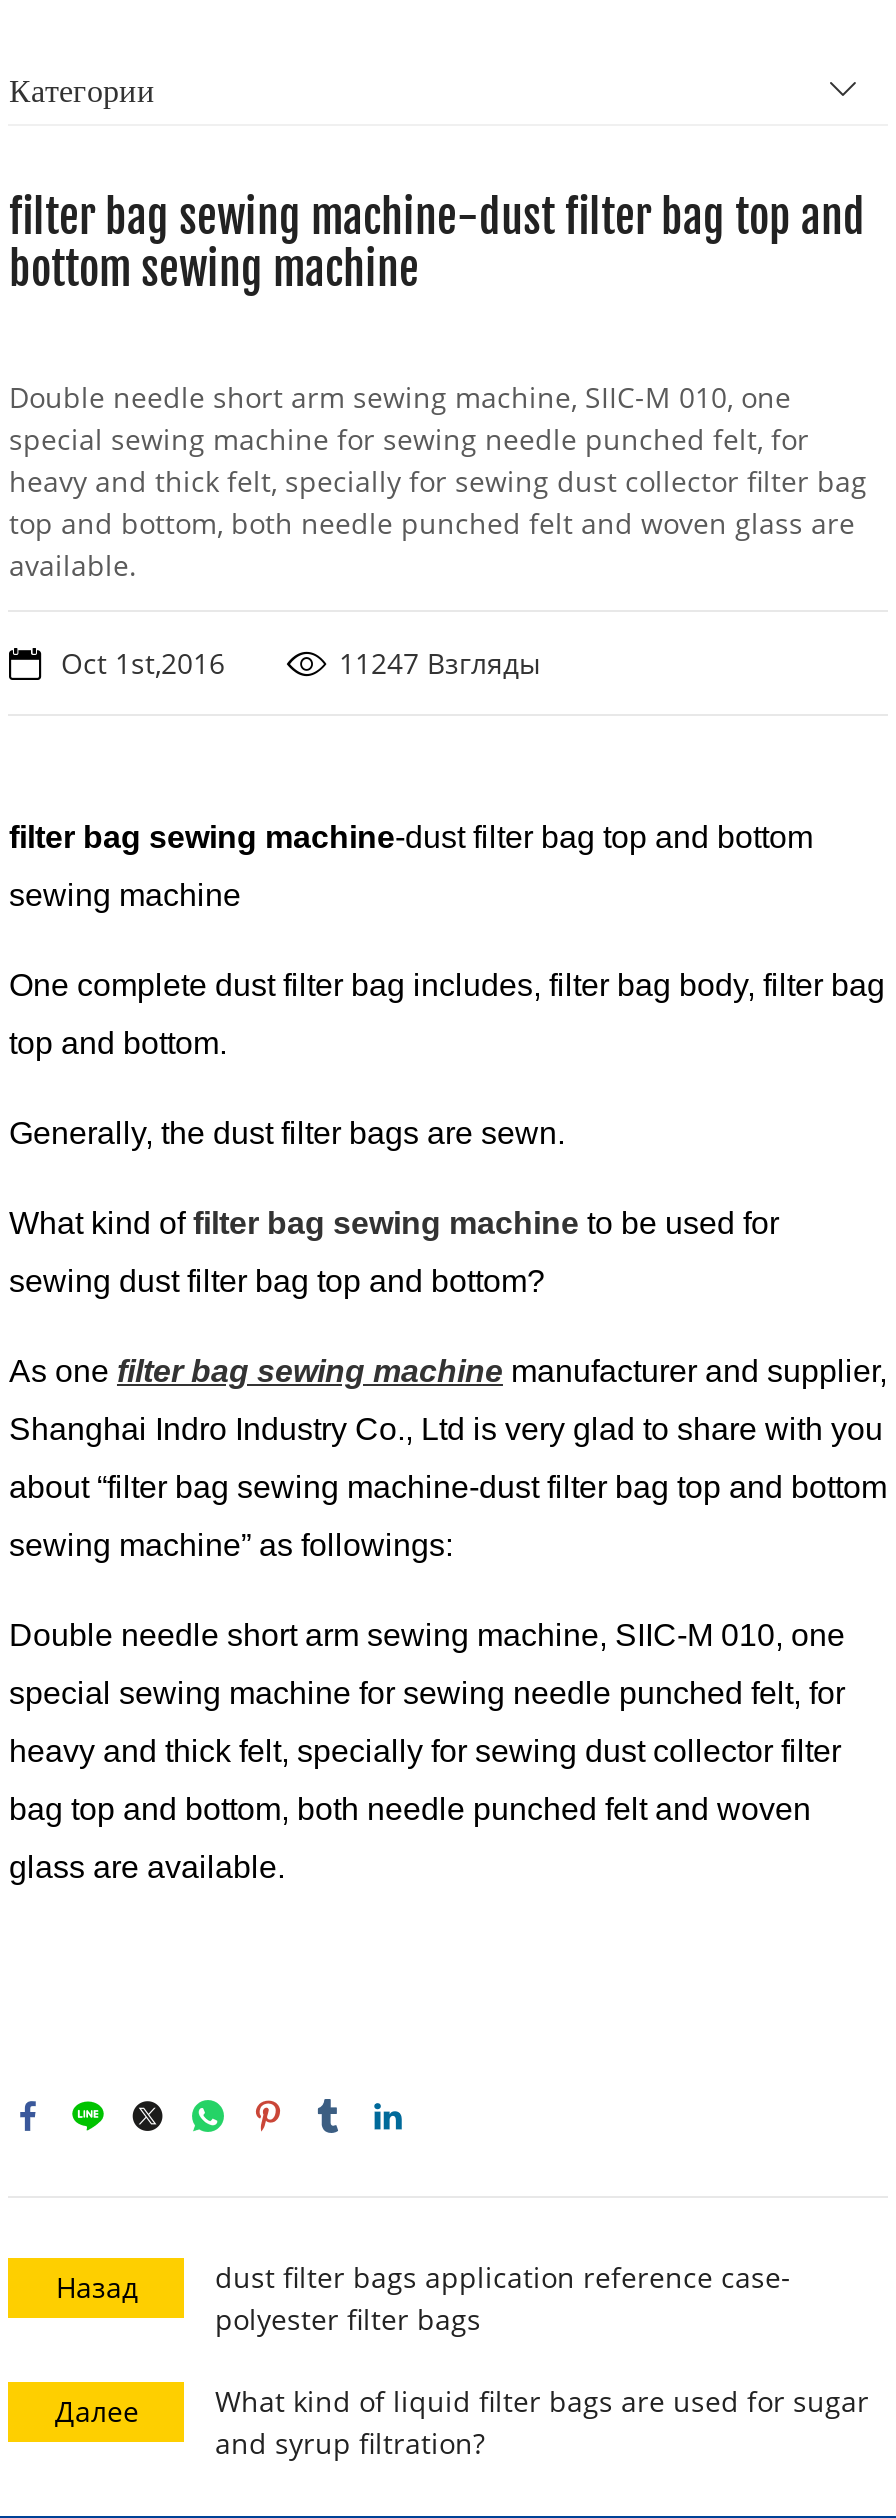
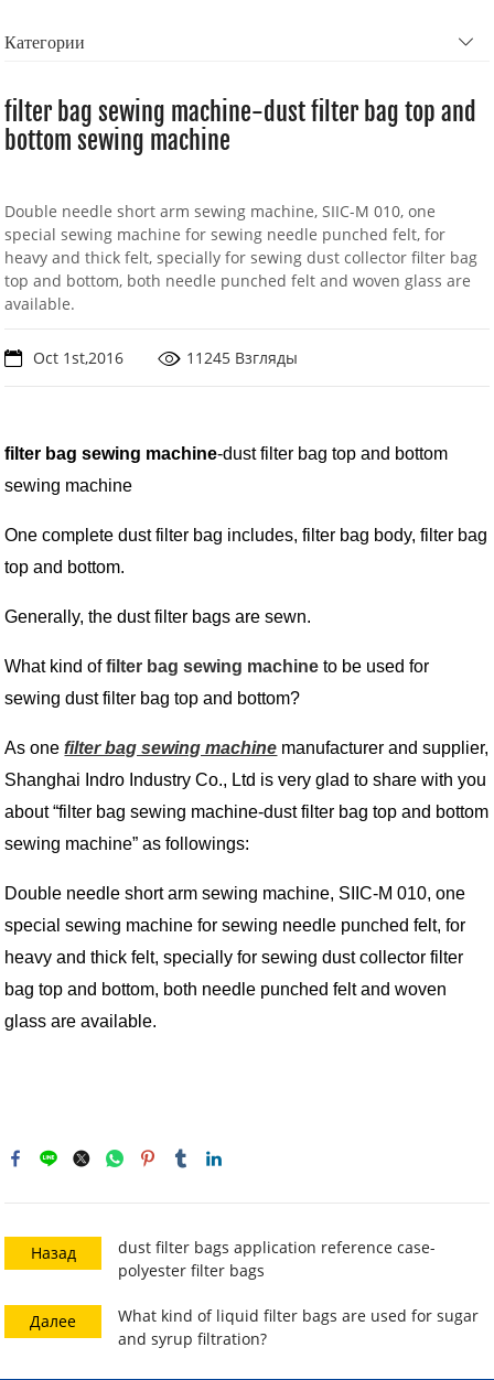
- 11247 Взгляды
+ 11245 Взгляды
